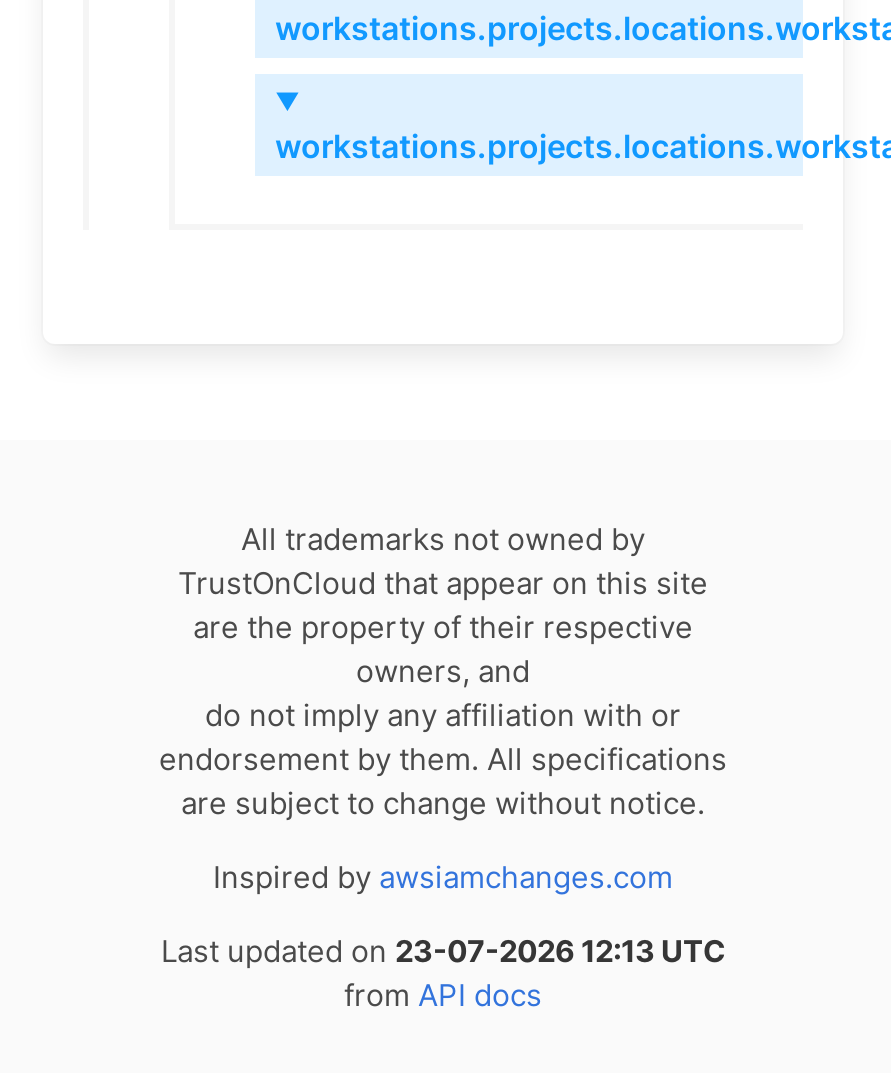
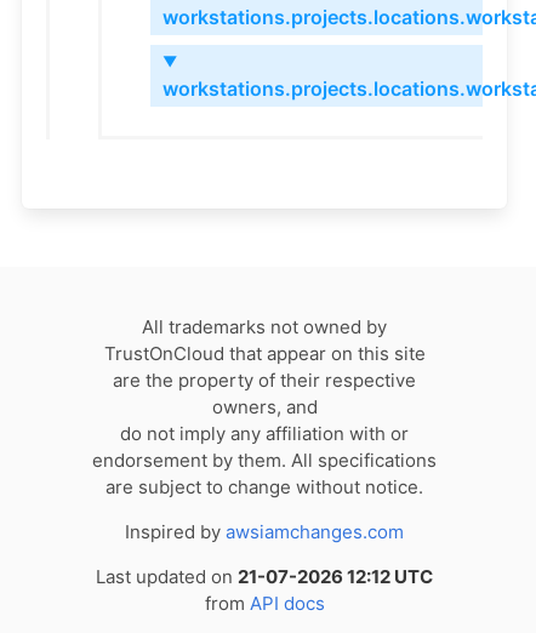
- Last updated on 23-07-2026 12:13 UTC
+ Last updated on 21-07-2026 12:12 UTC
